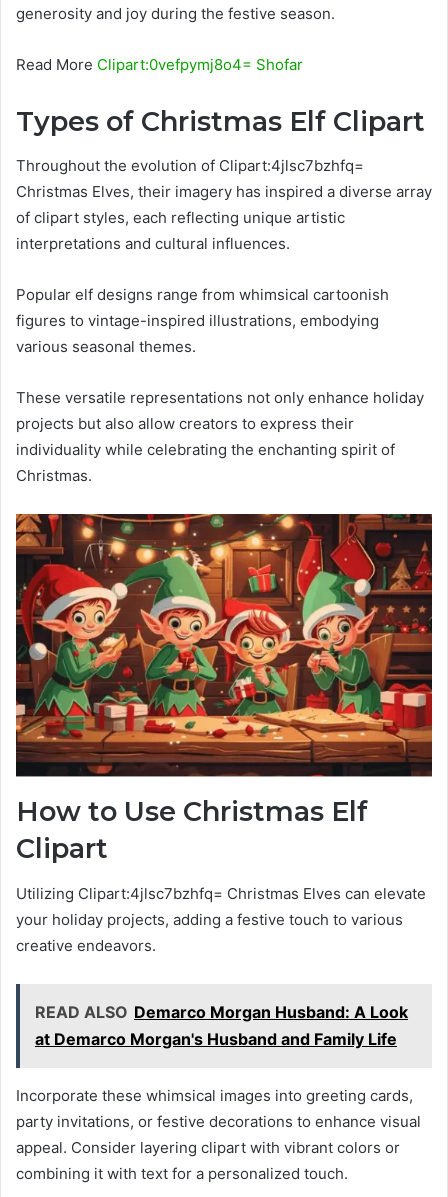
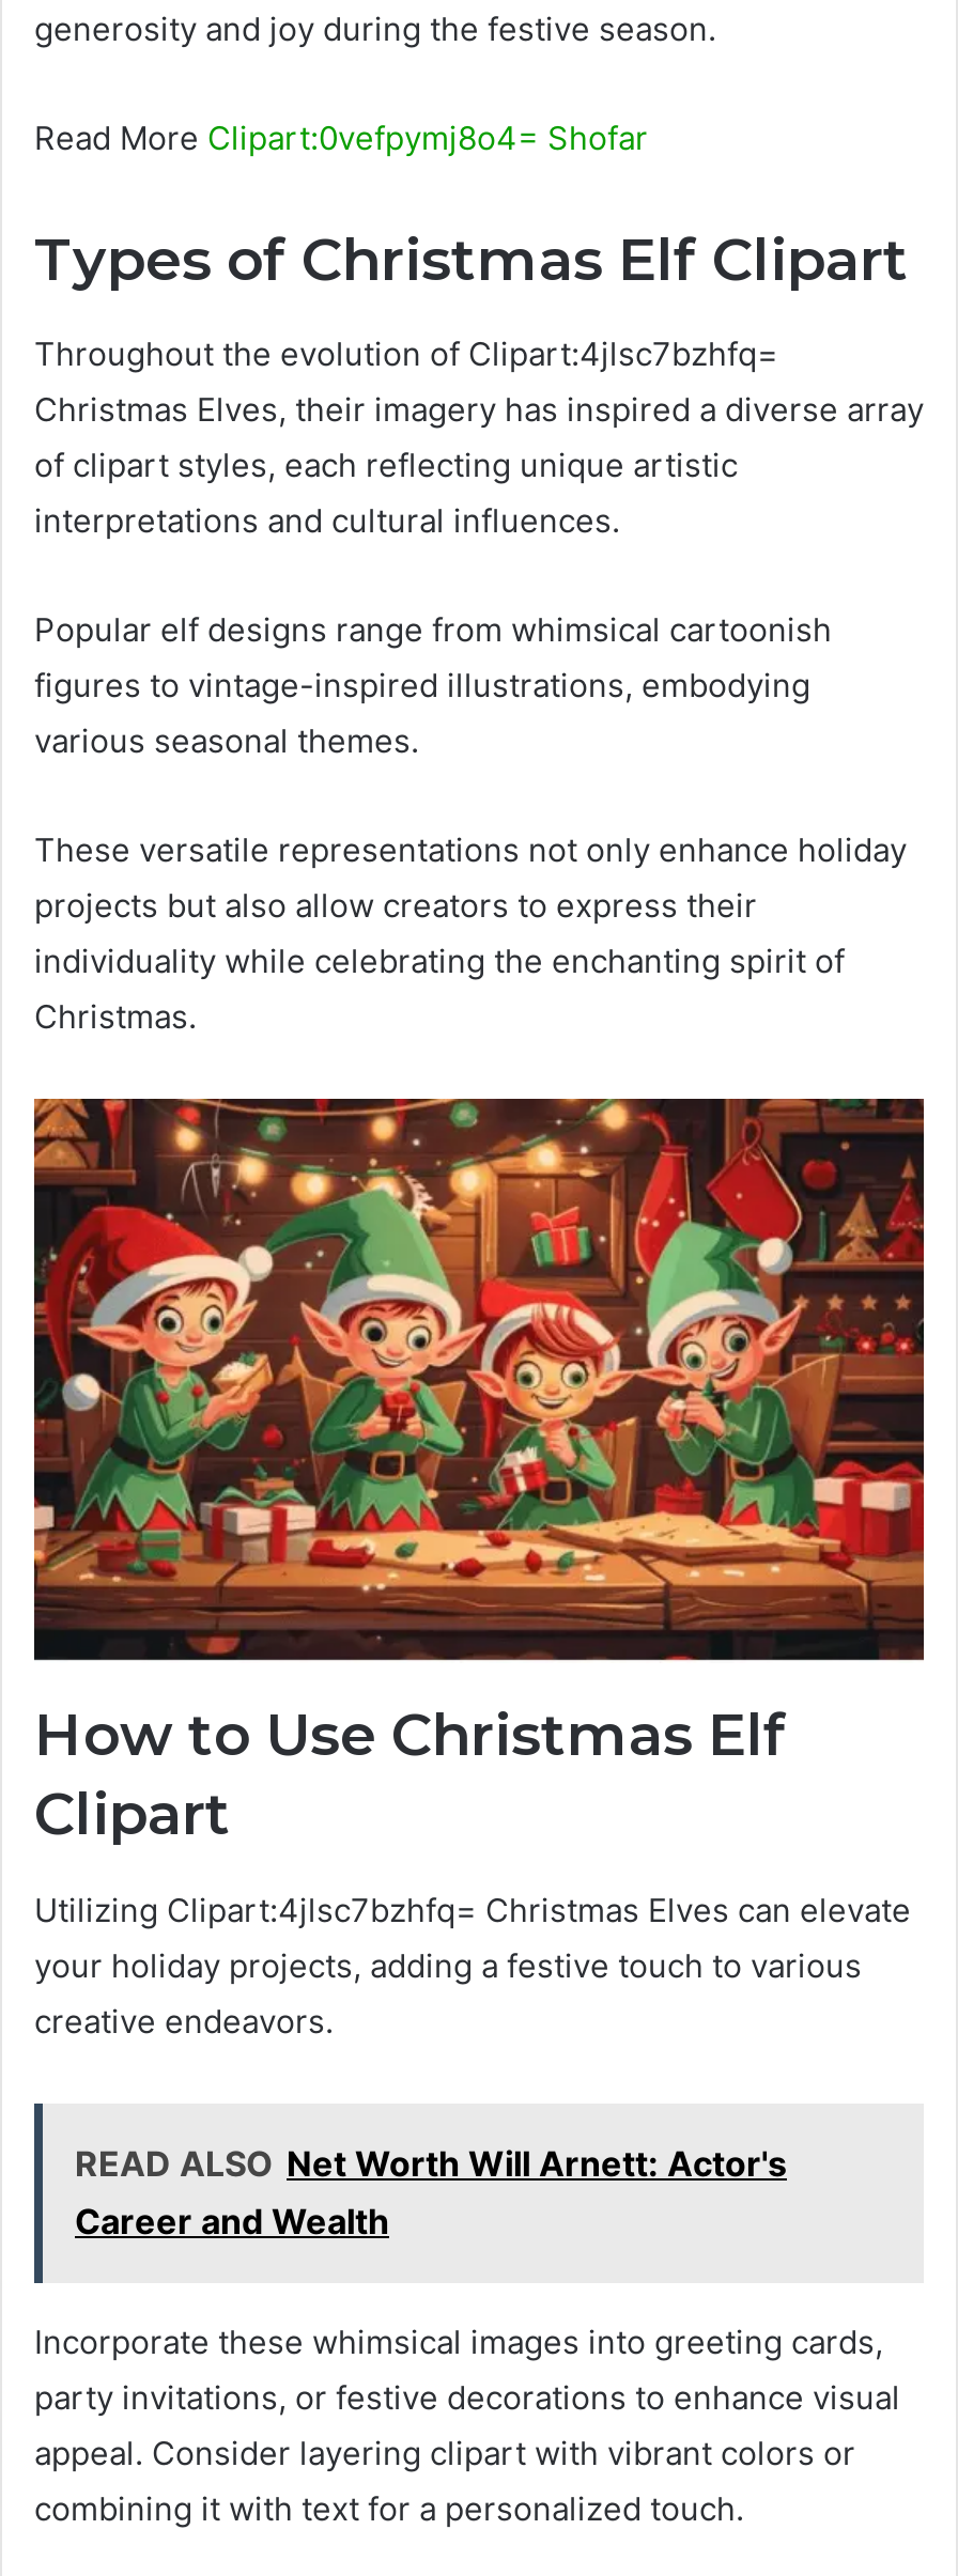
- READ ALSO Demarco Morgan Husband: A Look
- at Demarco Morgan's Husband and Family Life
+ READ ALSO Net Worth Will Arnett: Actor's
+ Career and Wealth
